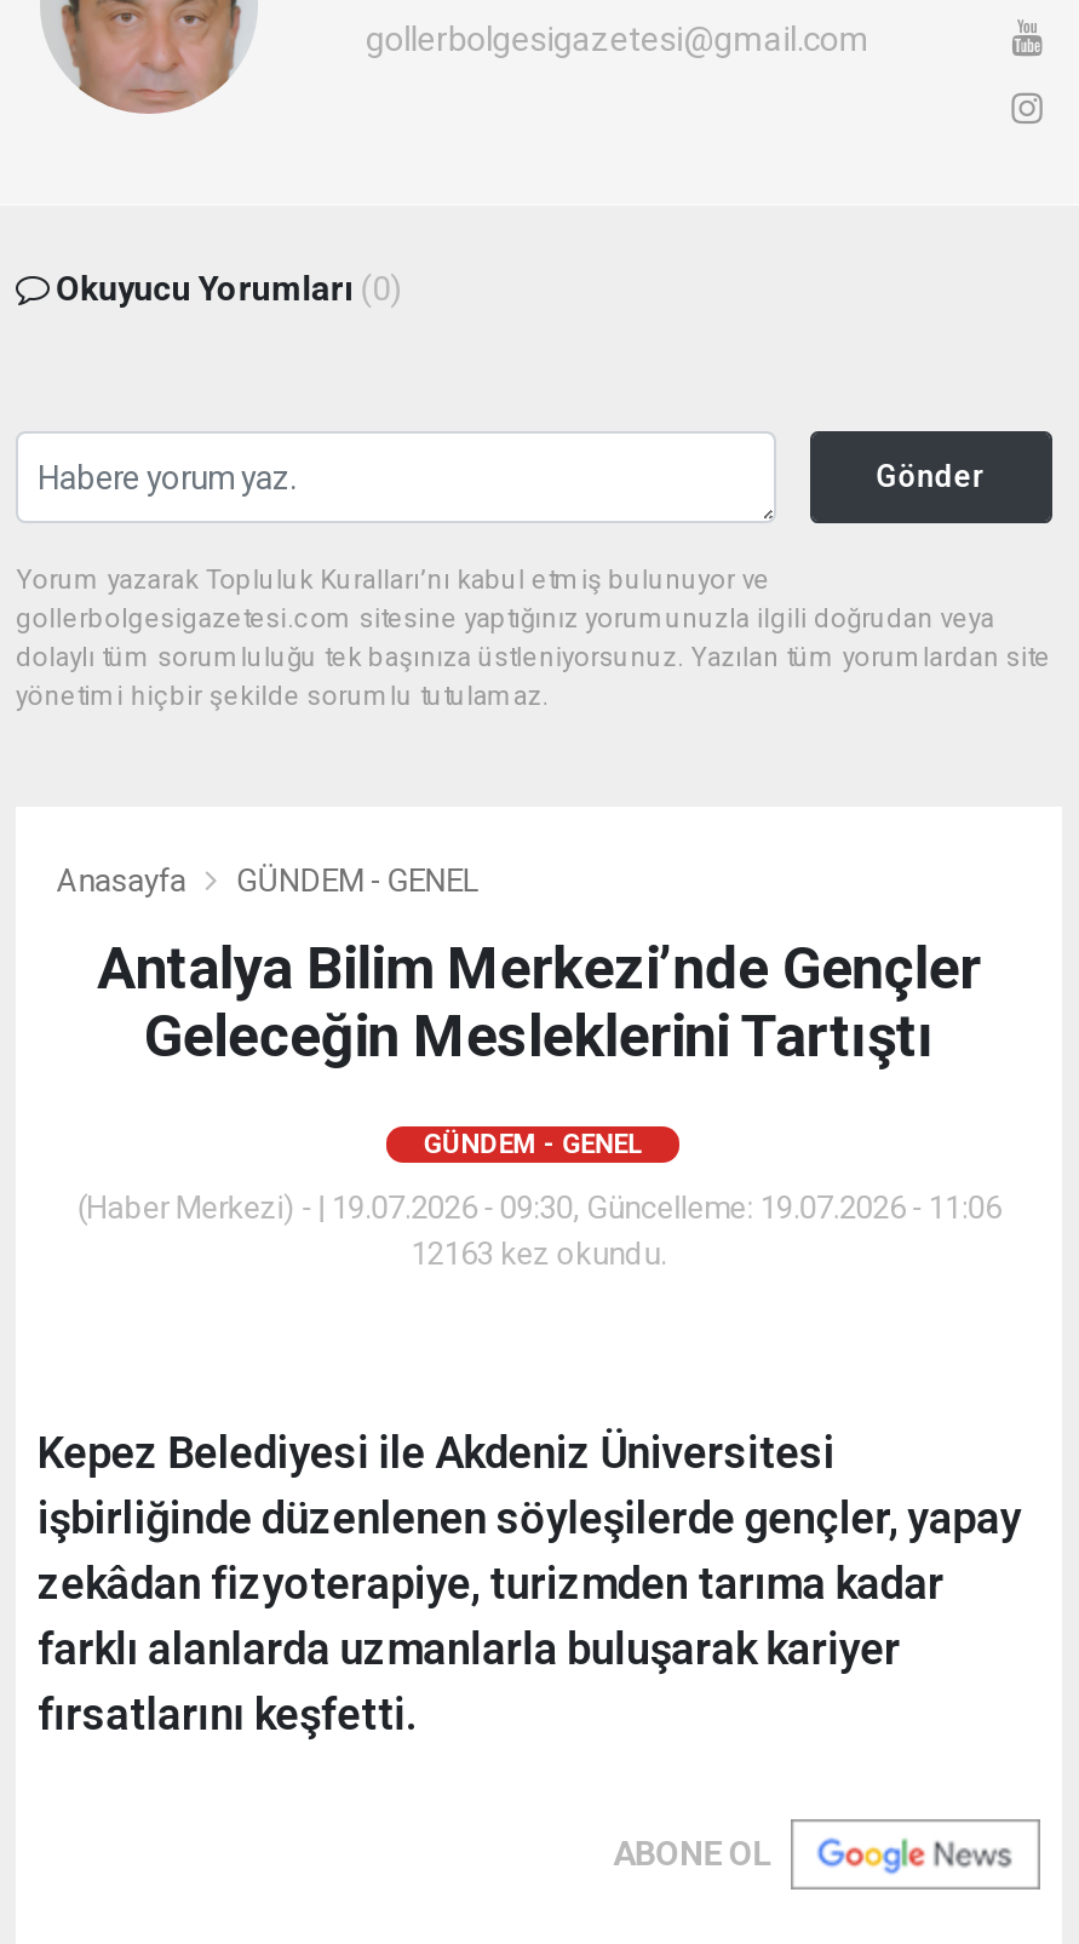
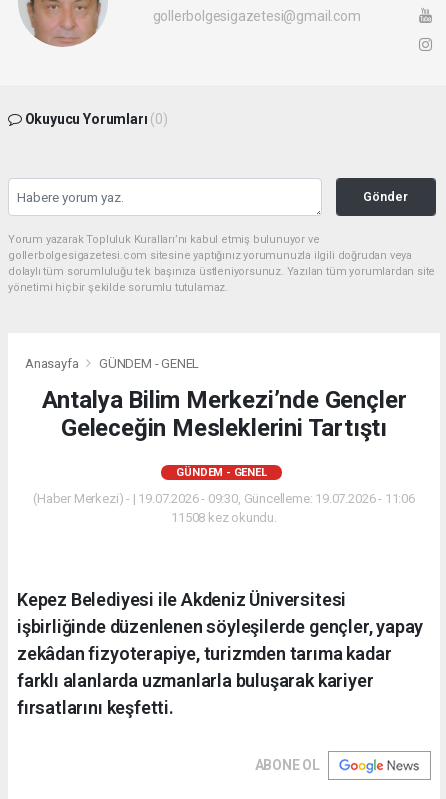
- 12163 kez okundu.
+ 11508 kez okundu.
